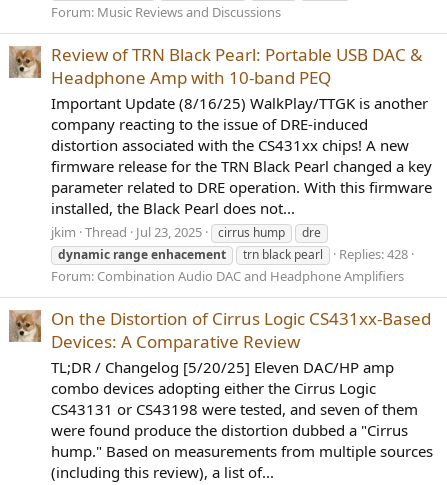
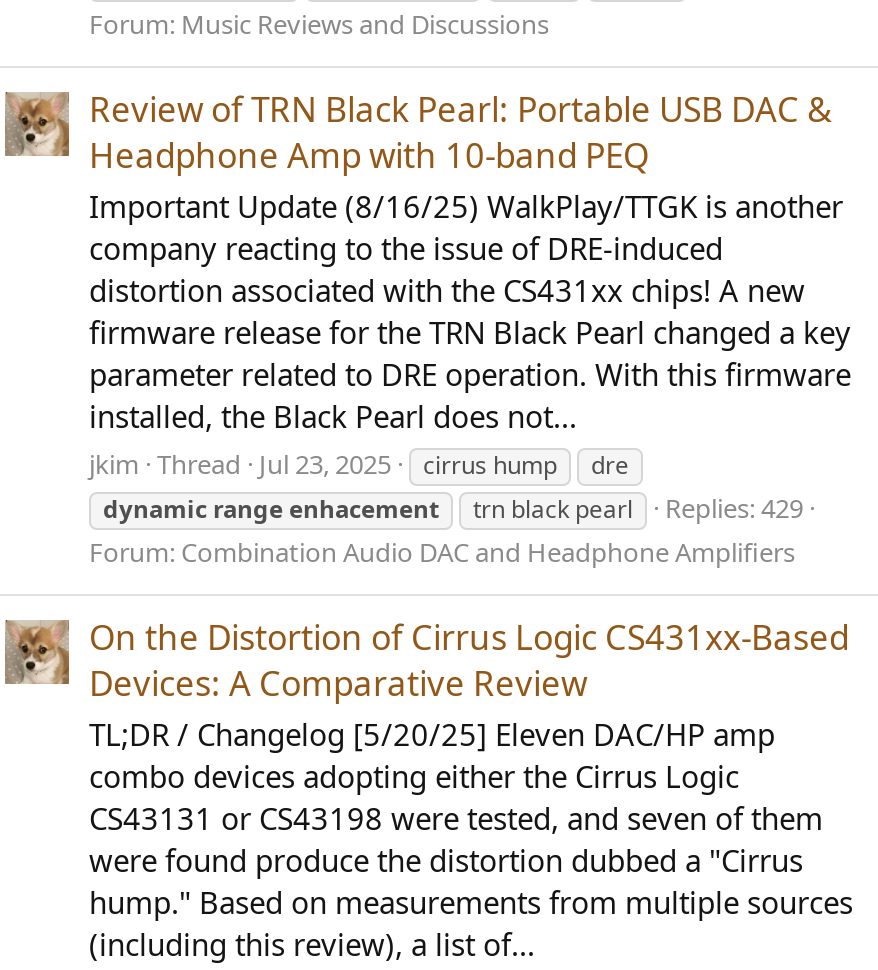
- dynamic range enhacement trn black pearl Replies: 428
+ dynamic range enhacement trn black pearl Replies: 429
